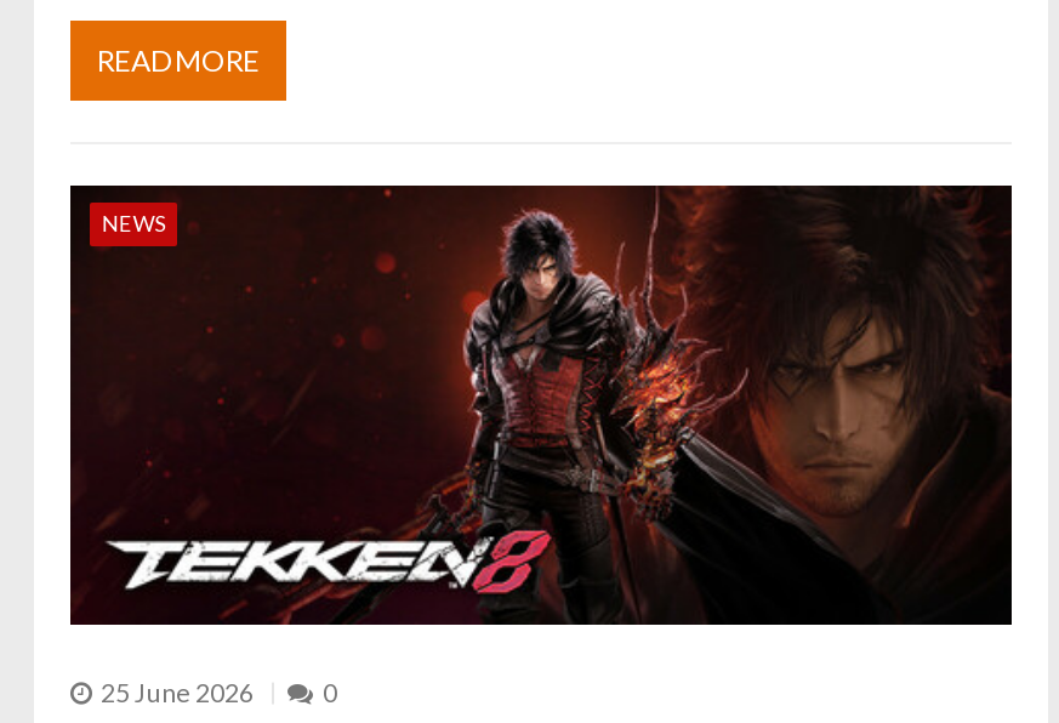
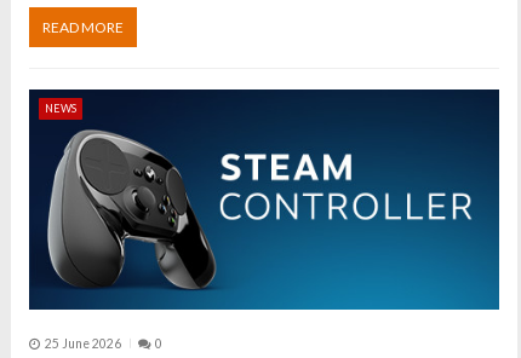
- [image]
+ [image]
